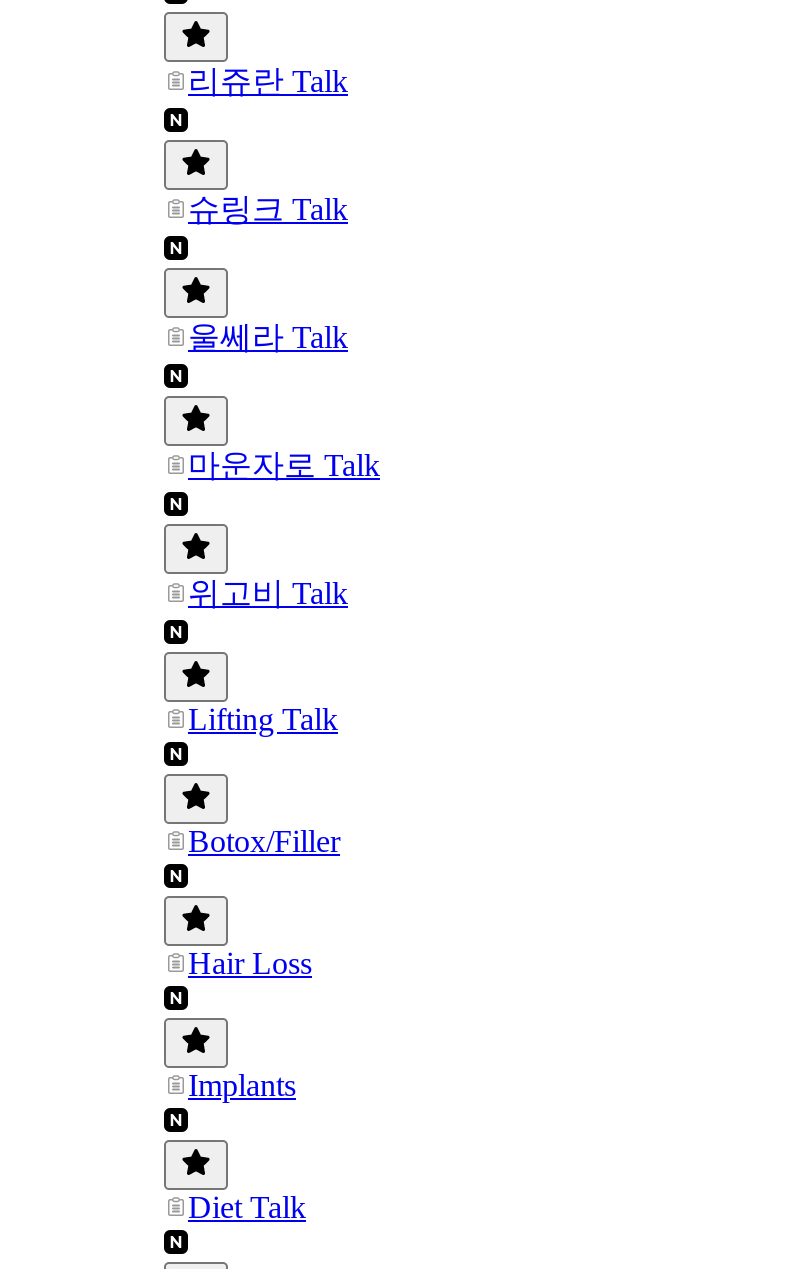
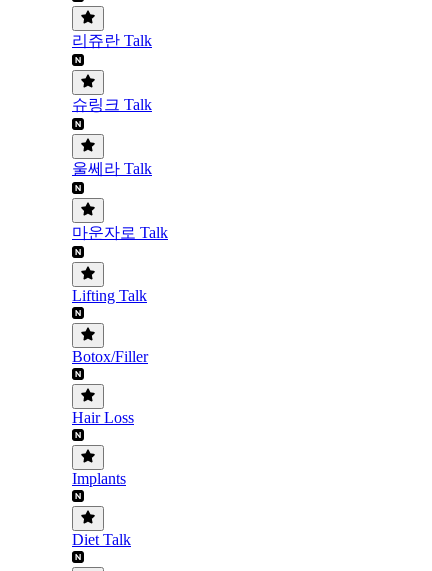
- 위고비 Talk
